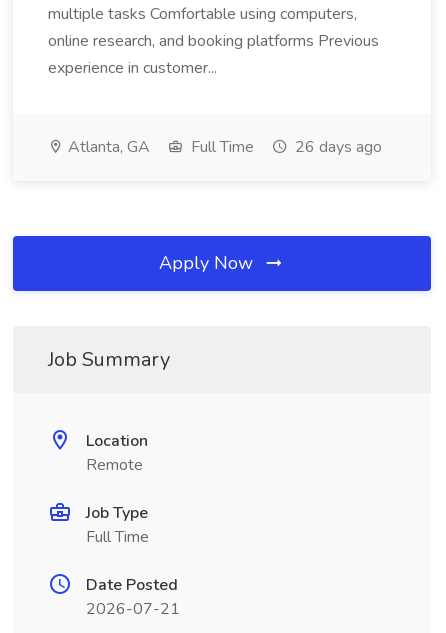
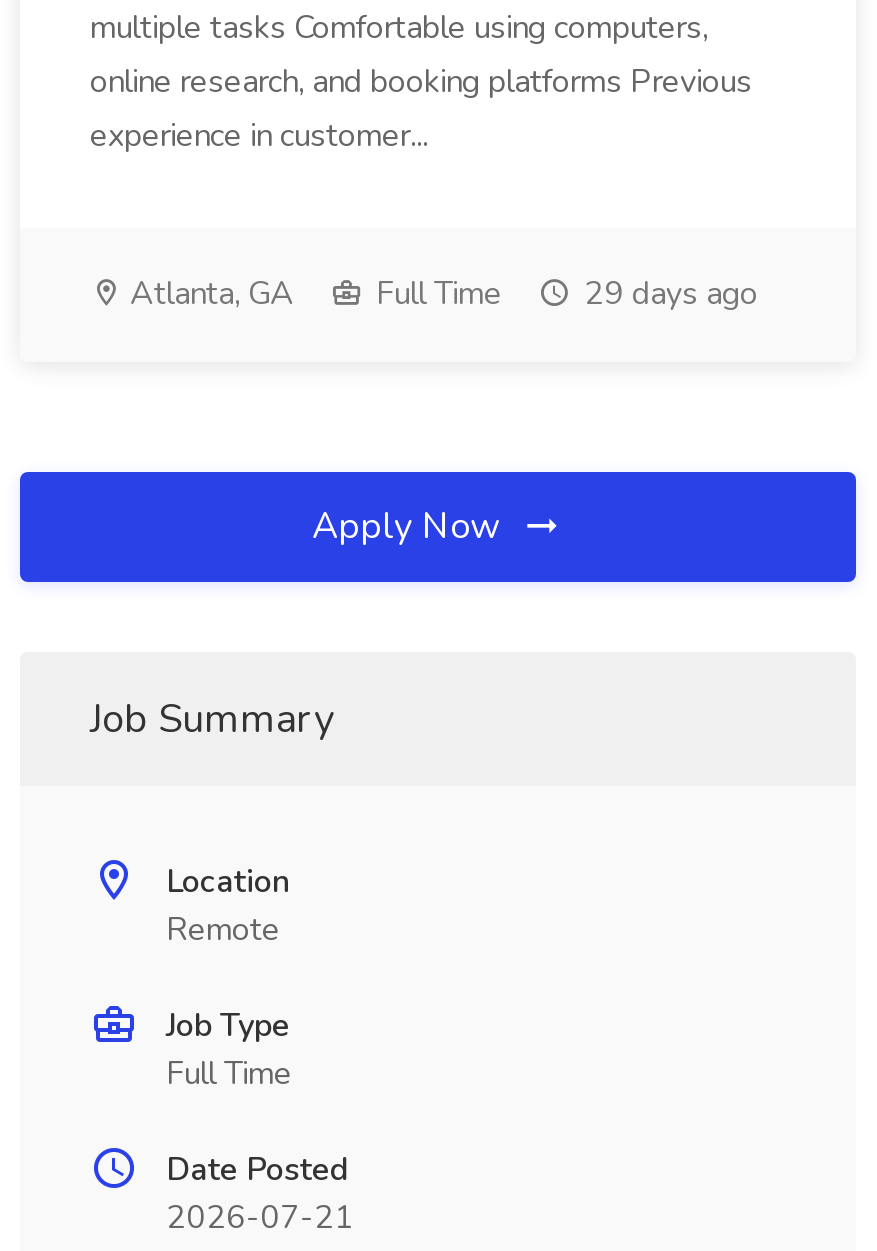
- Atlanta, GA Full Time 26 days ago
+ Atlanta, GA Full Time 29 days ago
